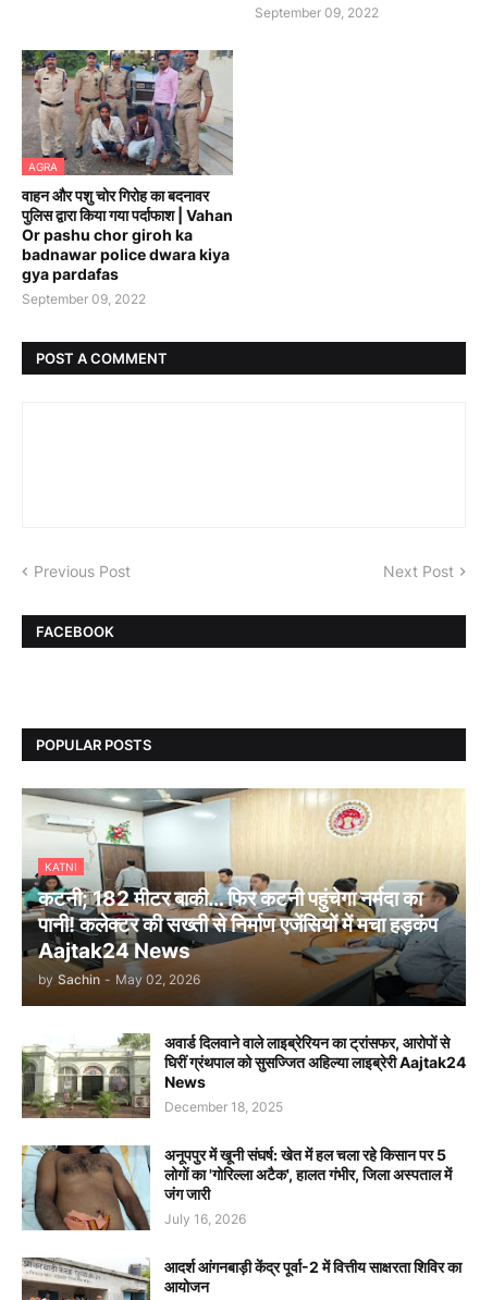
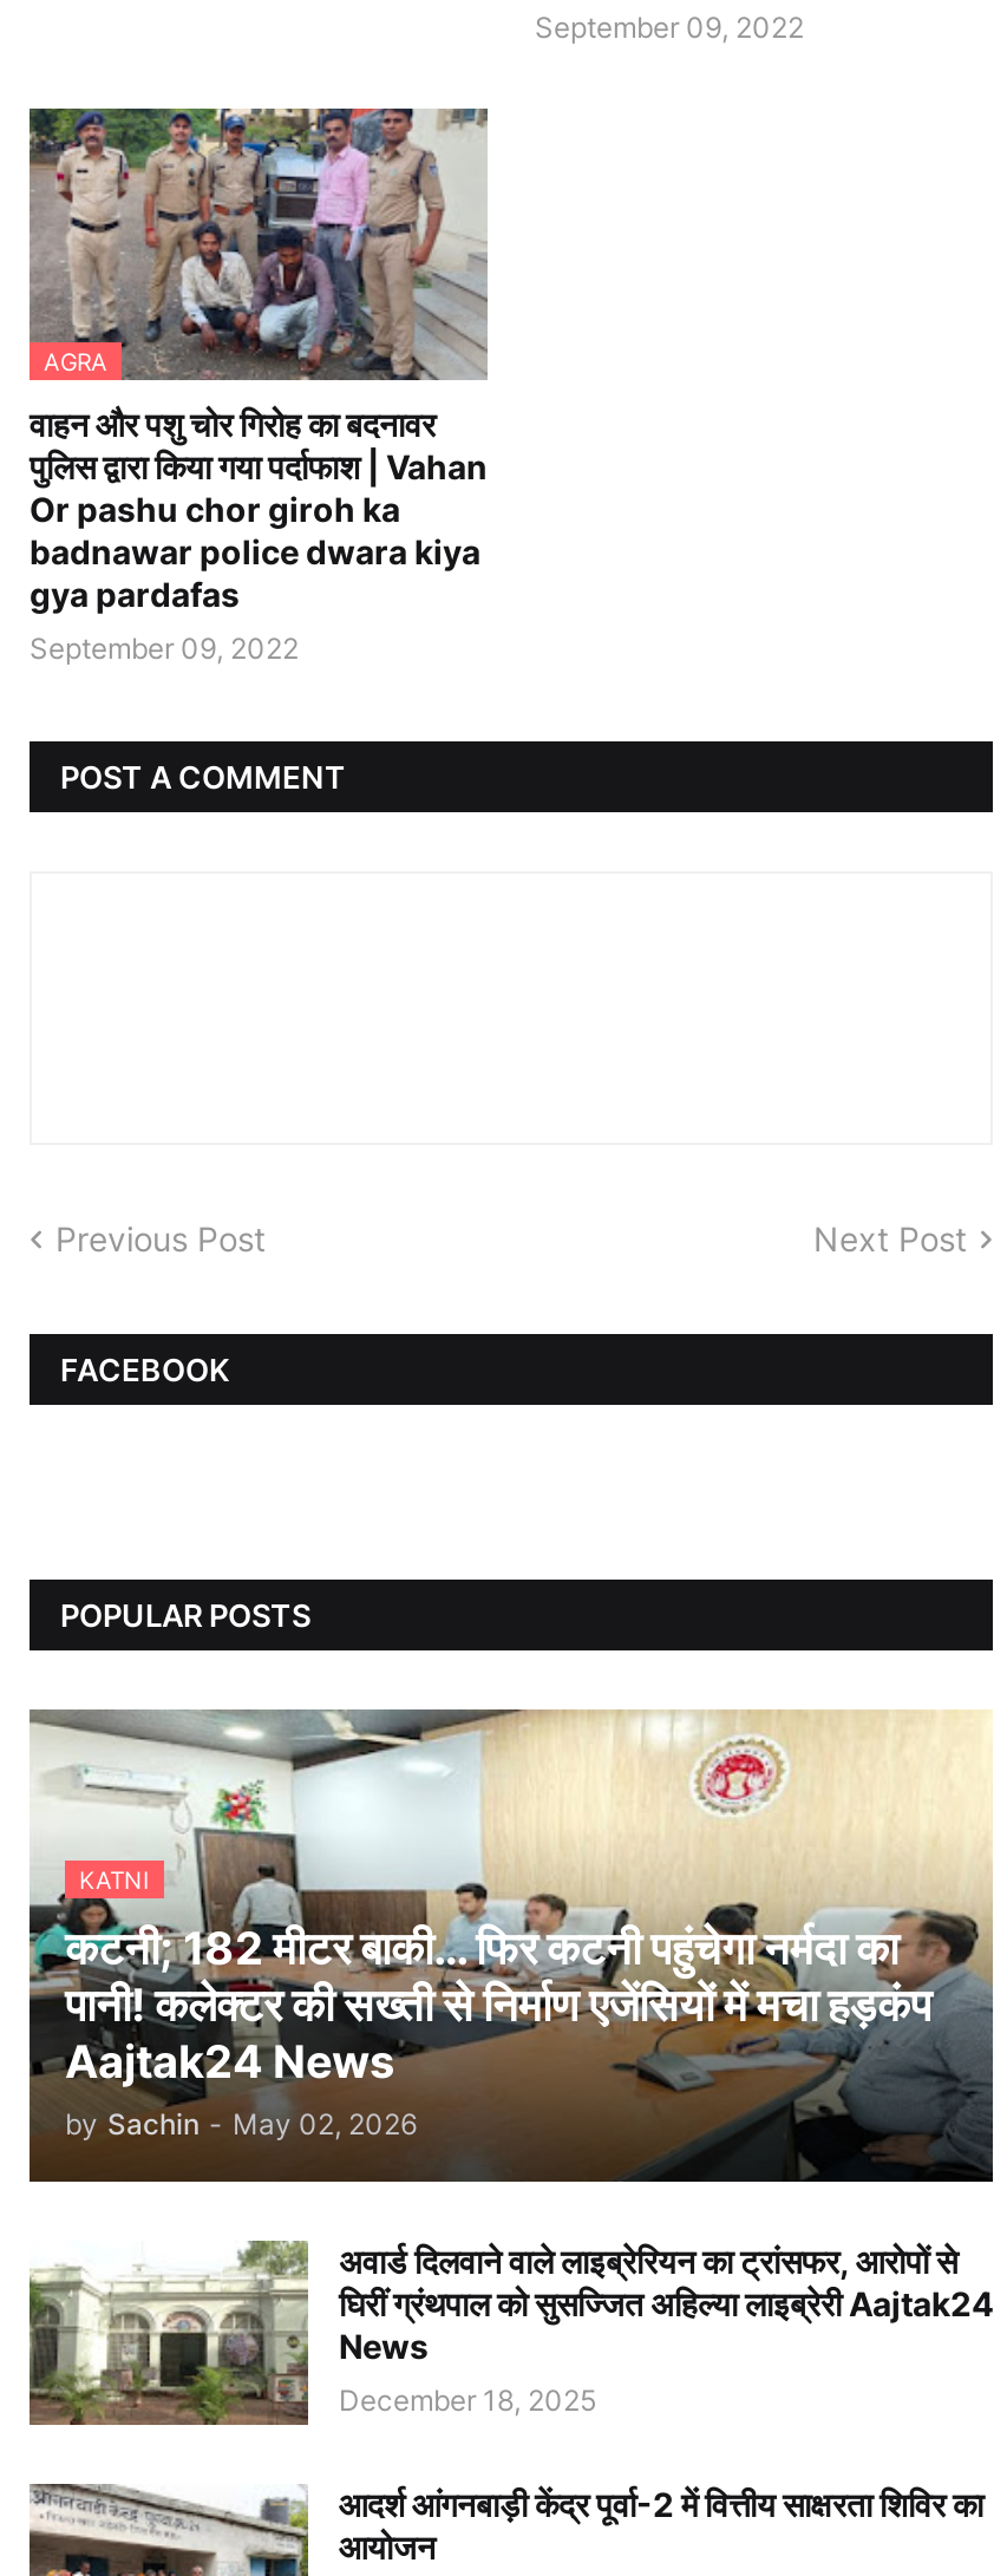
- [image]
- अनूपपुर में खूनी संघर्ष: खेत में हल चला रहे किसान पर 5
- लोगों का 'गोरिल्ला अटैक', हालत गंभीर, जिला अस्पताल में
- जंग जारी
- July 16, 2026
